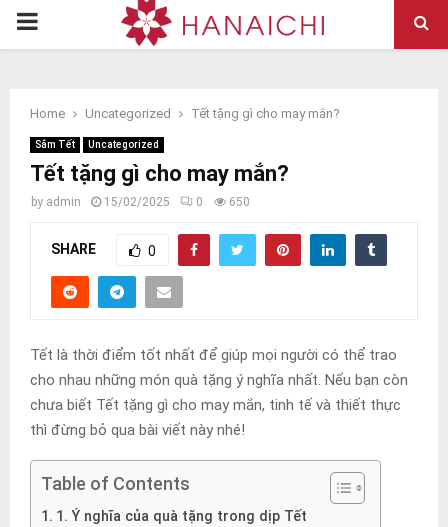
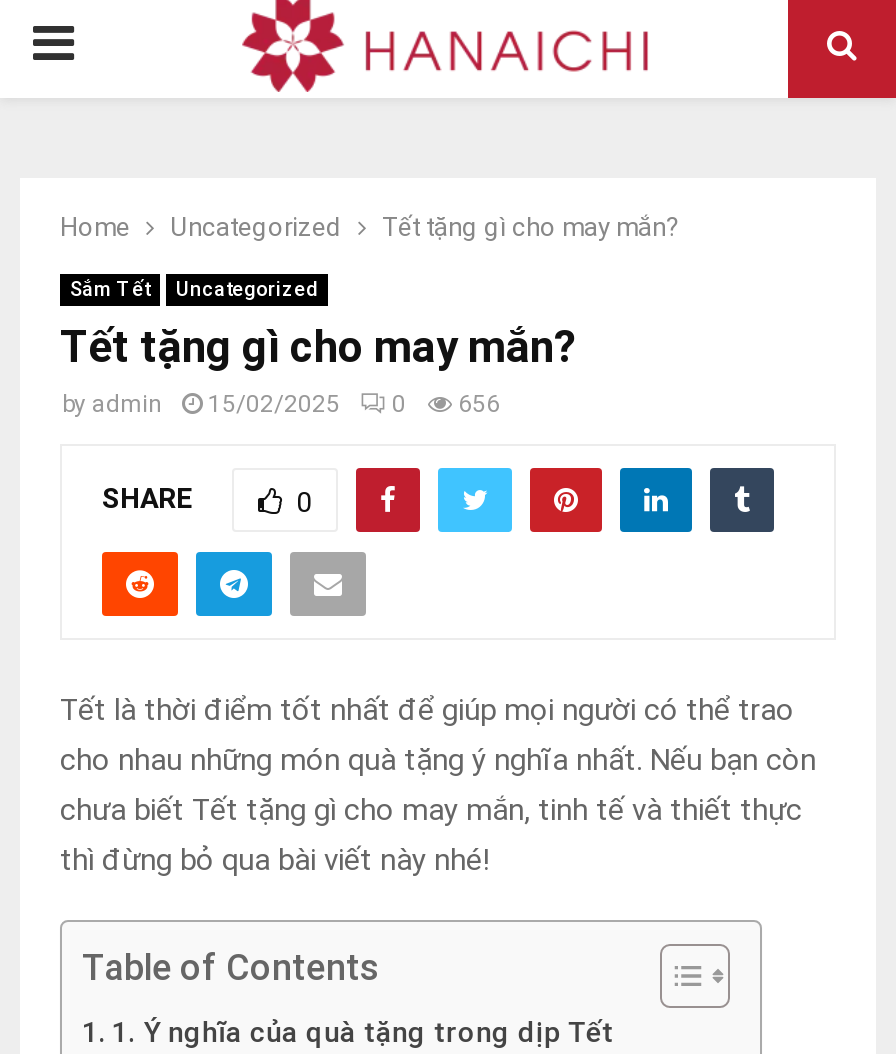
- by admin 15/02/2025 0 650
+ by admin 15/02/2025 0 656
